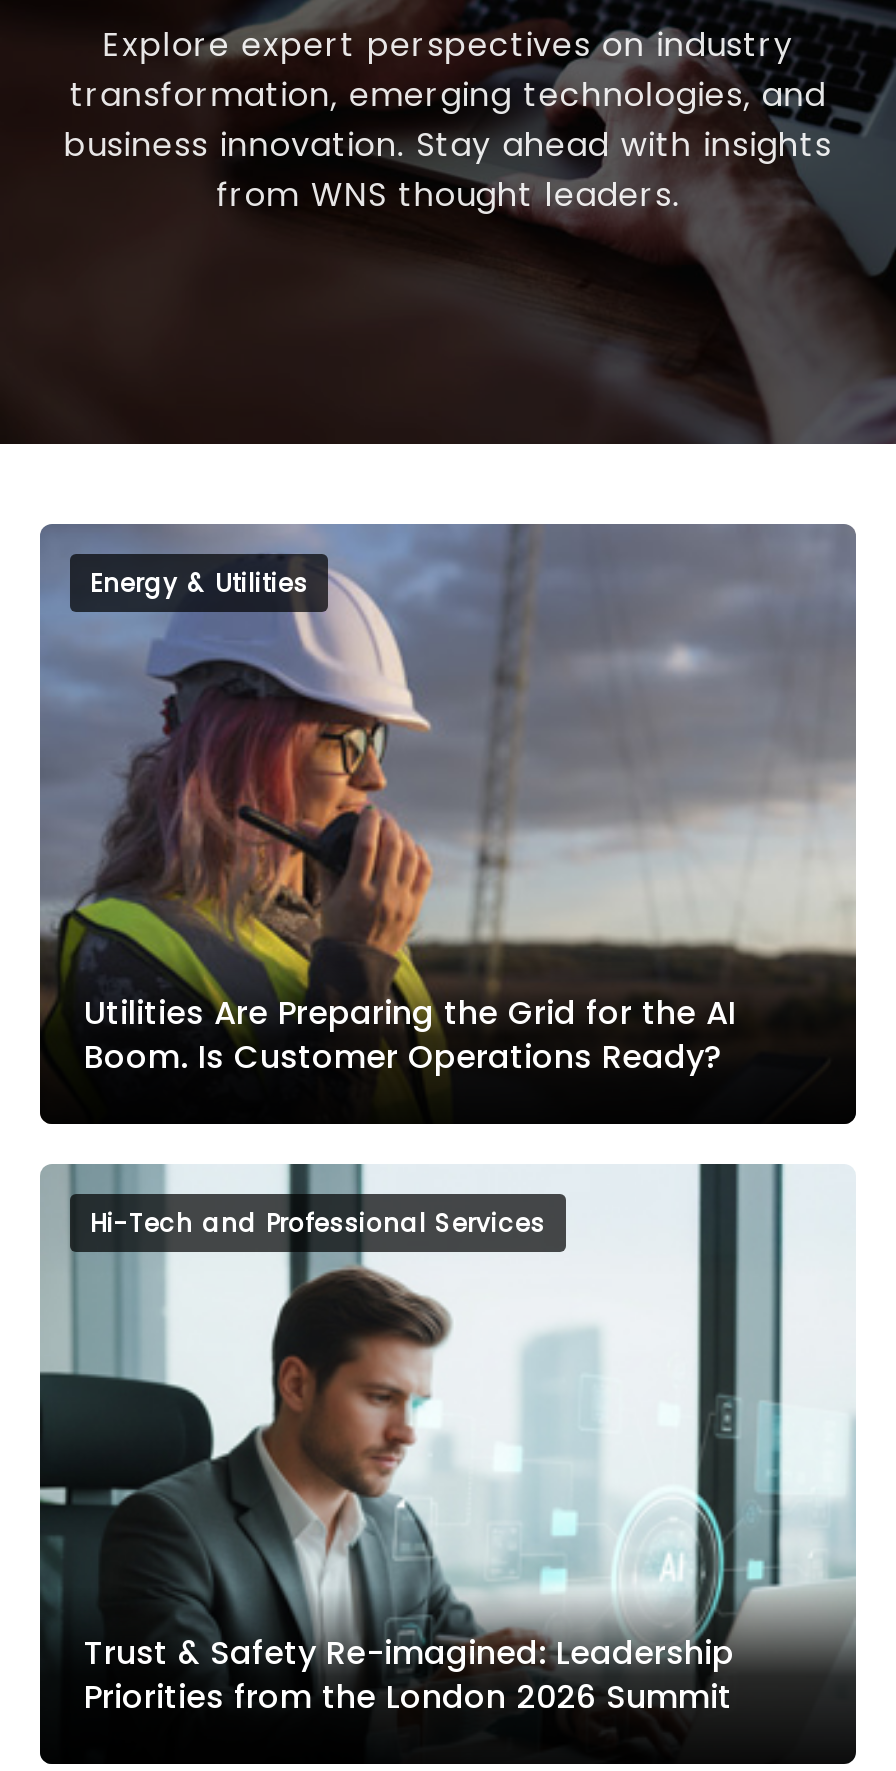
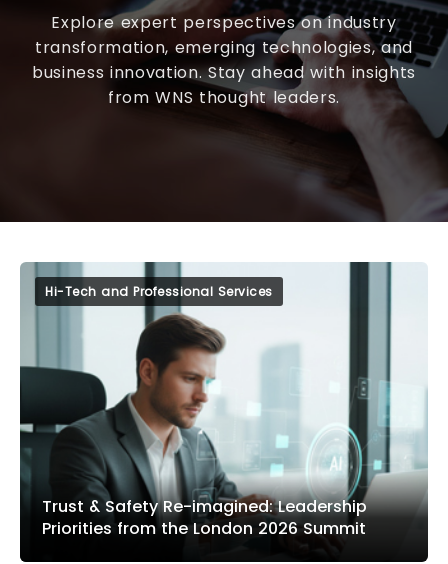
- [image]
- Energy & Utilities

- Utilities Are Preparing the Grid for the AI
- Boom. Is Customer Operations Ready?
